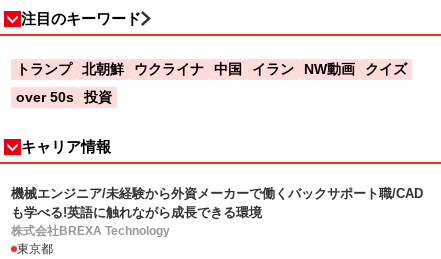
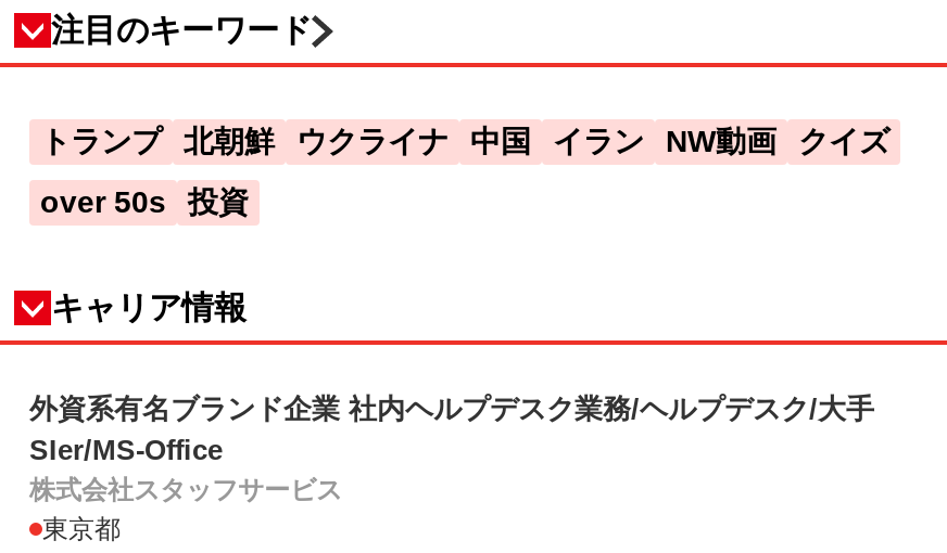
- 機械エンジニア/未経験から外資メーカーで働くバックサポート職/CAD
- も学べる!英語に触れながら成長できる環境
- 株式会社BREXA Technology
+ 外資系有名ブランド企業 社内ヘルプデスク業務/ヘルプデスク/大手
+ SIer/MS-Office
+ 株式会社スタッフサービス
